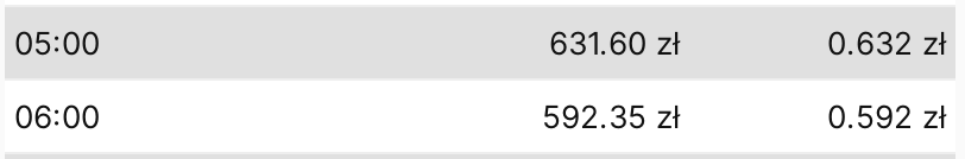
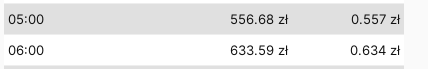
- 631.60 zł
+ 556.68 zł

- 0.632 zł
+ 0.557 zł

- 592.35 zł
+ 633.59 zł

- 0.592 zł
+ 0.634 zł
